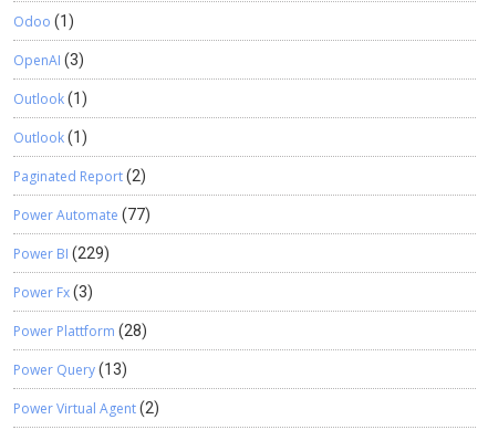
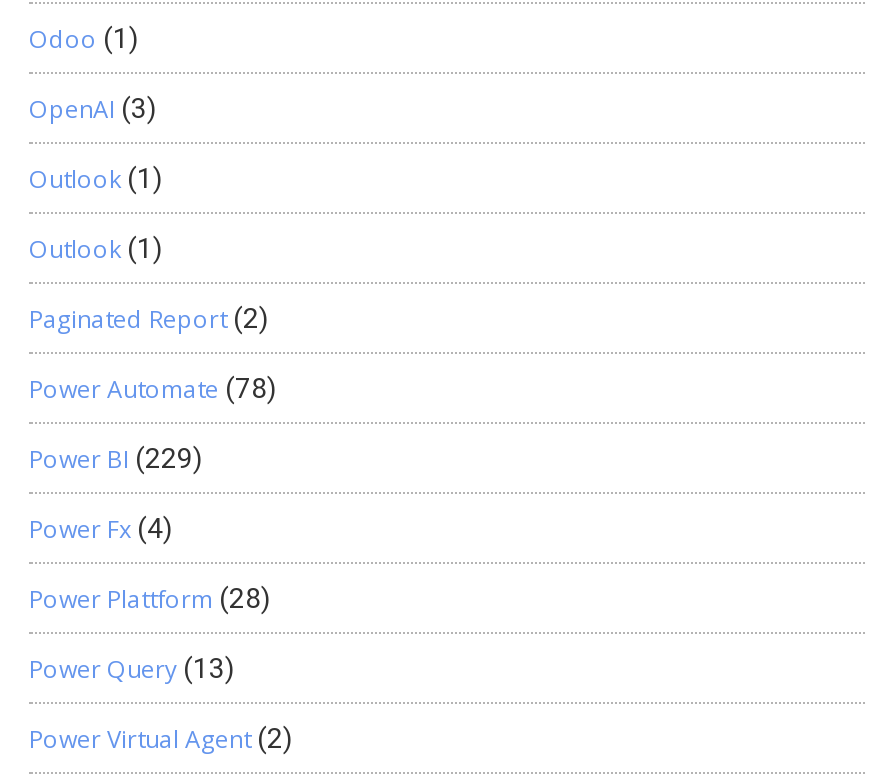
- Power Automate (77)
+ Power Automate (78)

- Power Fx (3)
+ Power Fx (4)
